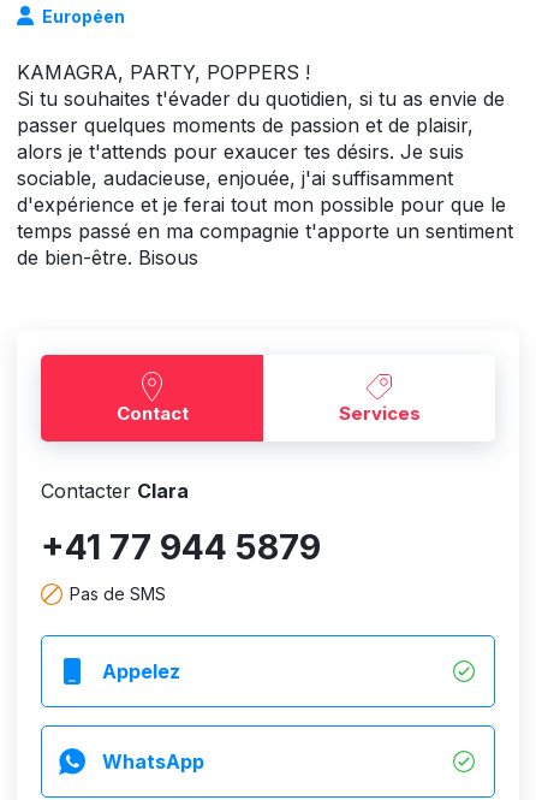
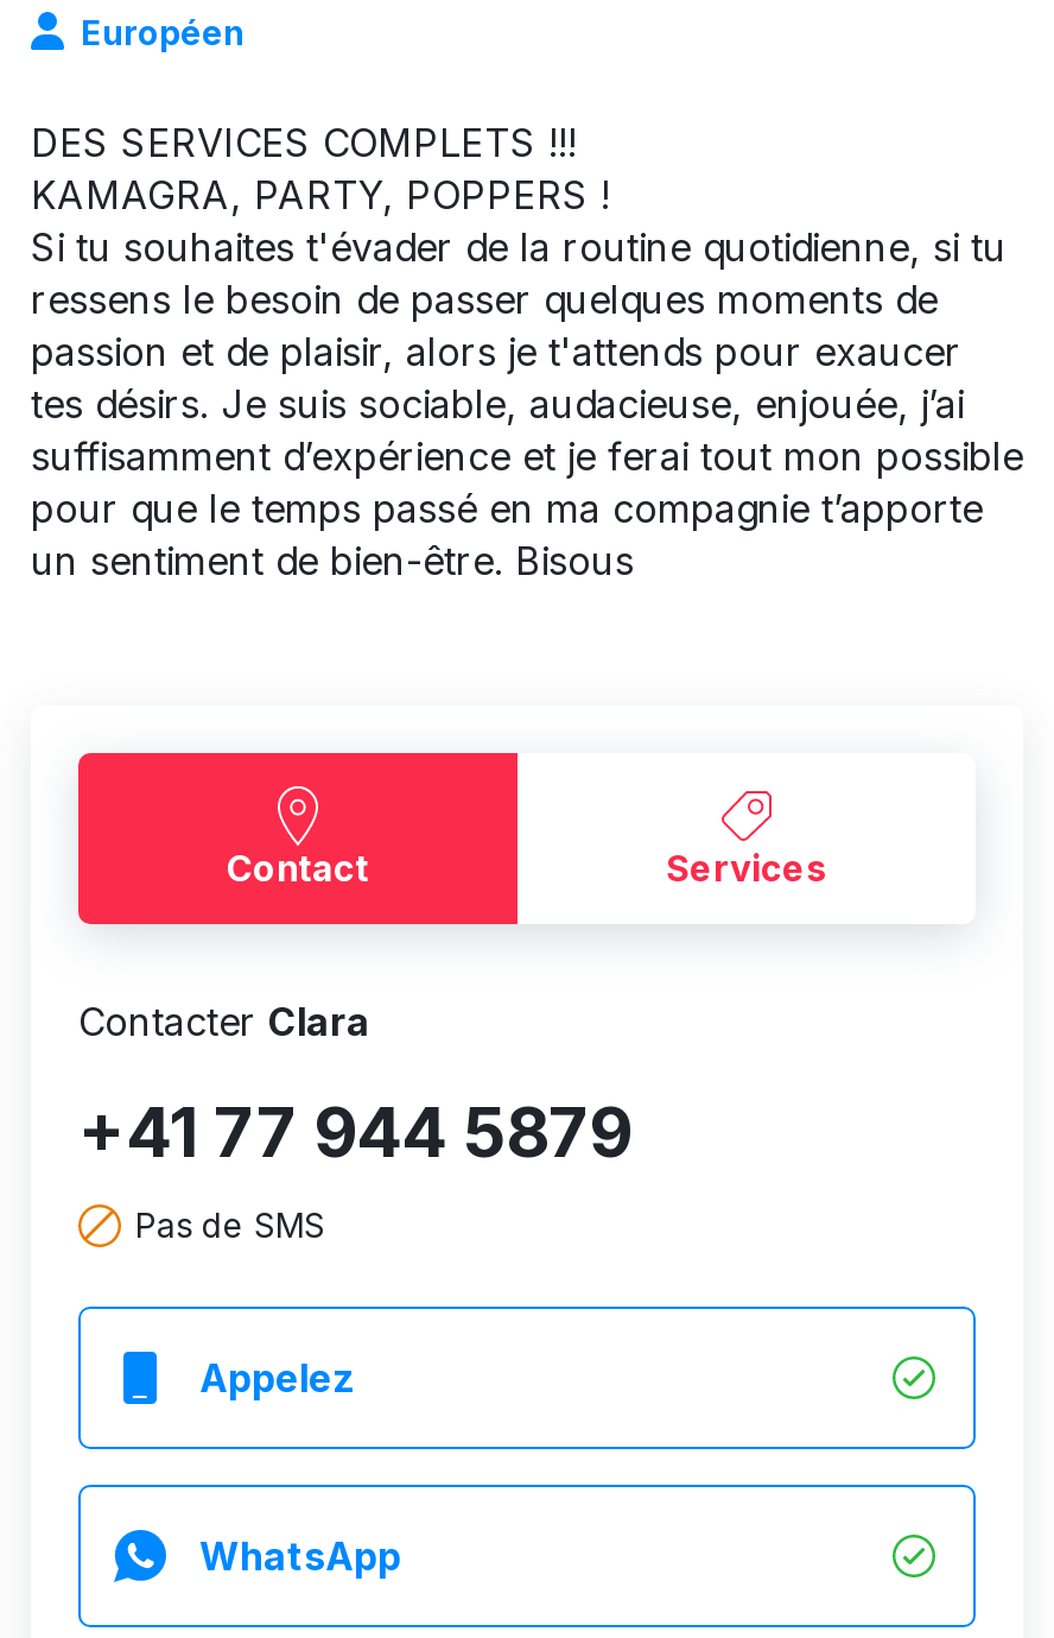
+ DES SERVICES COMPLETS !!!

- Si tu souhaites t'évader du quotidien, si tu as envie de
- passer quelques moments de passion et de plaisir,
- alors je t'attends pour exaucer tes désirs. Je suis
- sociable, audacieuse, enjouée, j'ai suffisamment
- d'expérience et je ferai tout mon possible pour que le
- temps passé en ma compagnie t'apporte un sentiment
- de bien-être. Bisous
+ Si tu souhaites t'évader de la routine quotidienne, si tu
+ ressens le besoin de passer quelques moments de
+ passion et de plaisir, alors je t'attends pour exaucer
+ tes désirs. Je suis sociable, audacieuse, enjouée, j’ai
+ suffisamment d’expérience et je ferai tout mon possible
+ pour que le temps passé en ma compagnie t’apporte
+ un sentiment de bien-être. Bisous
